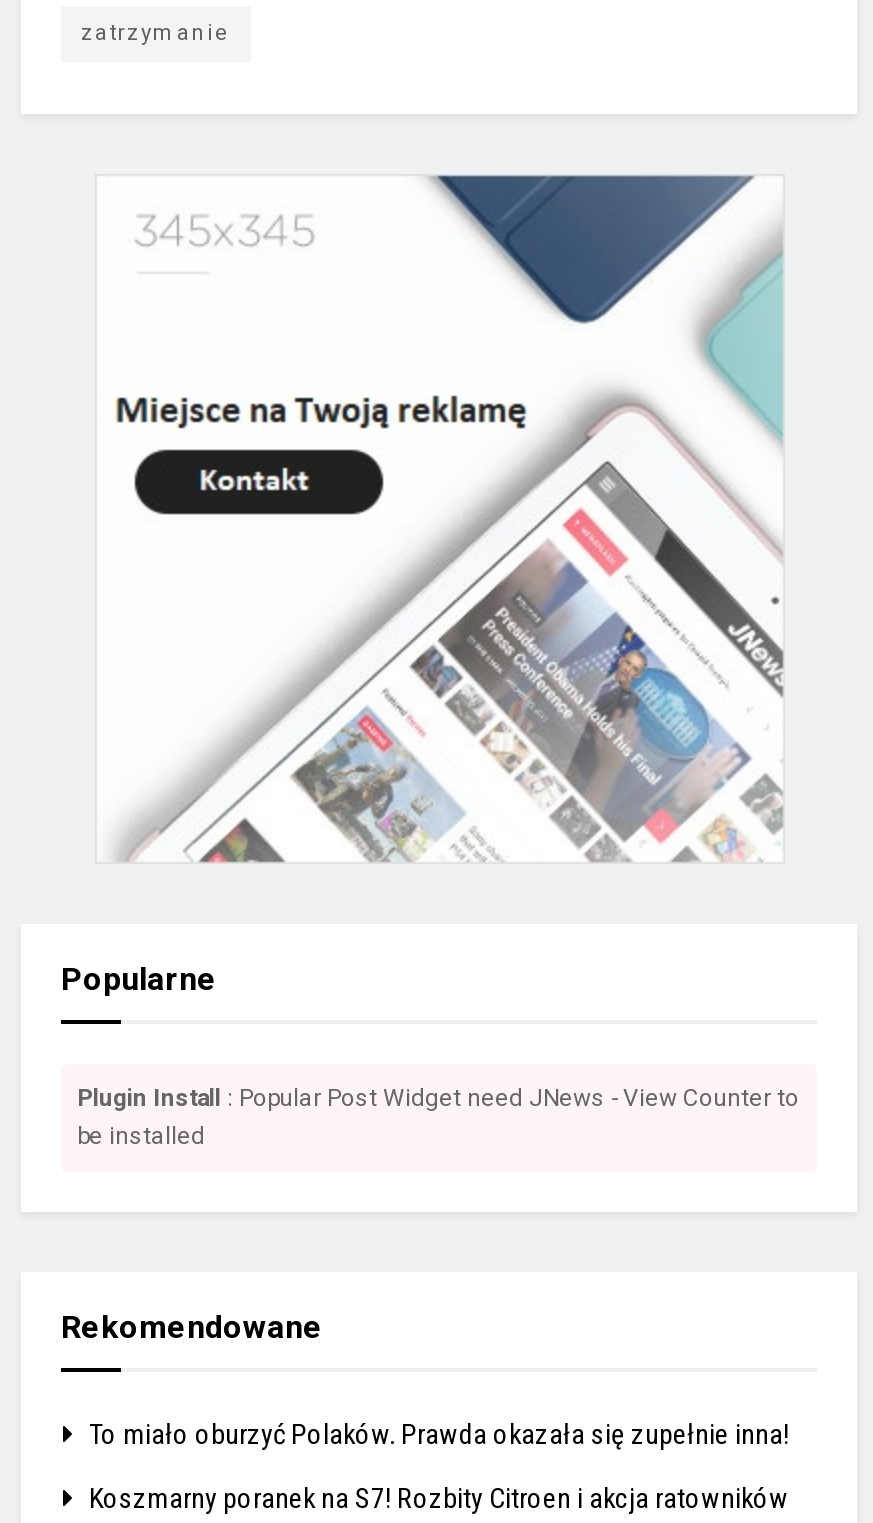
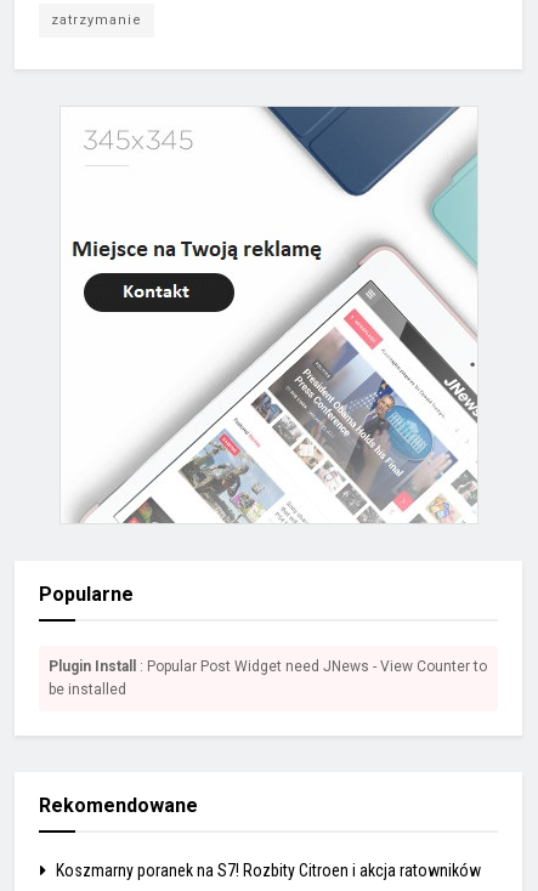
- To miało oburzyć Polaków. Prawda okazała się zupełnie inna!
